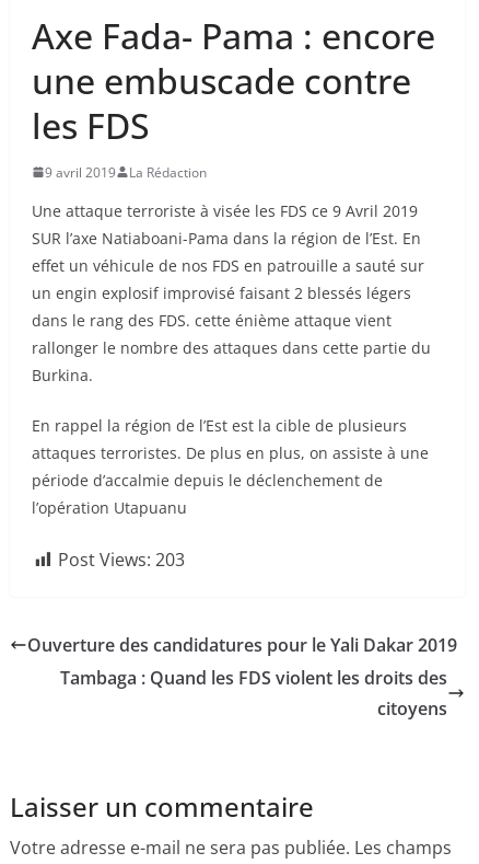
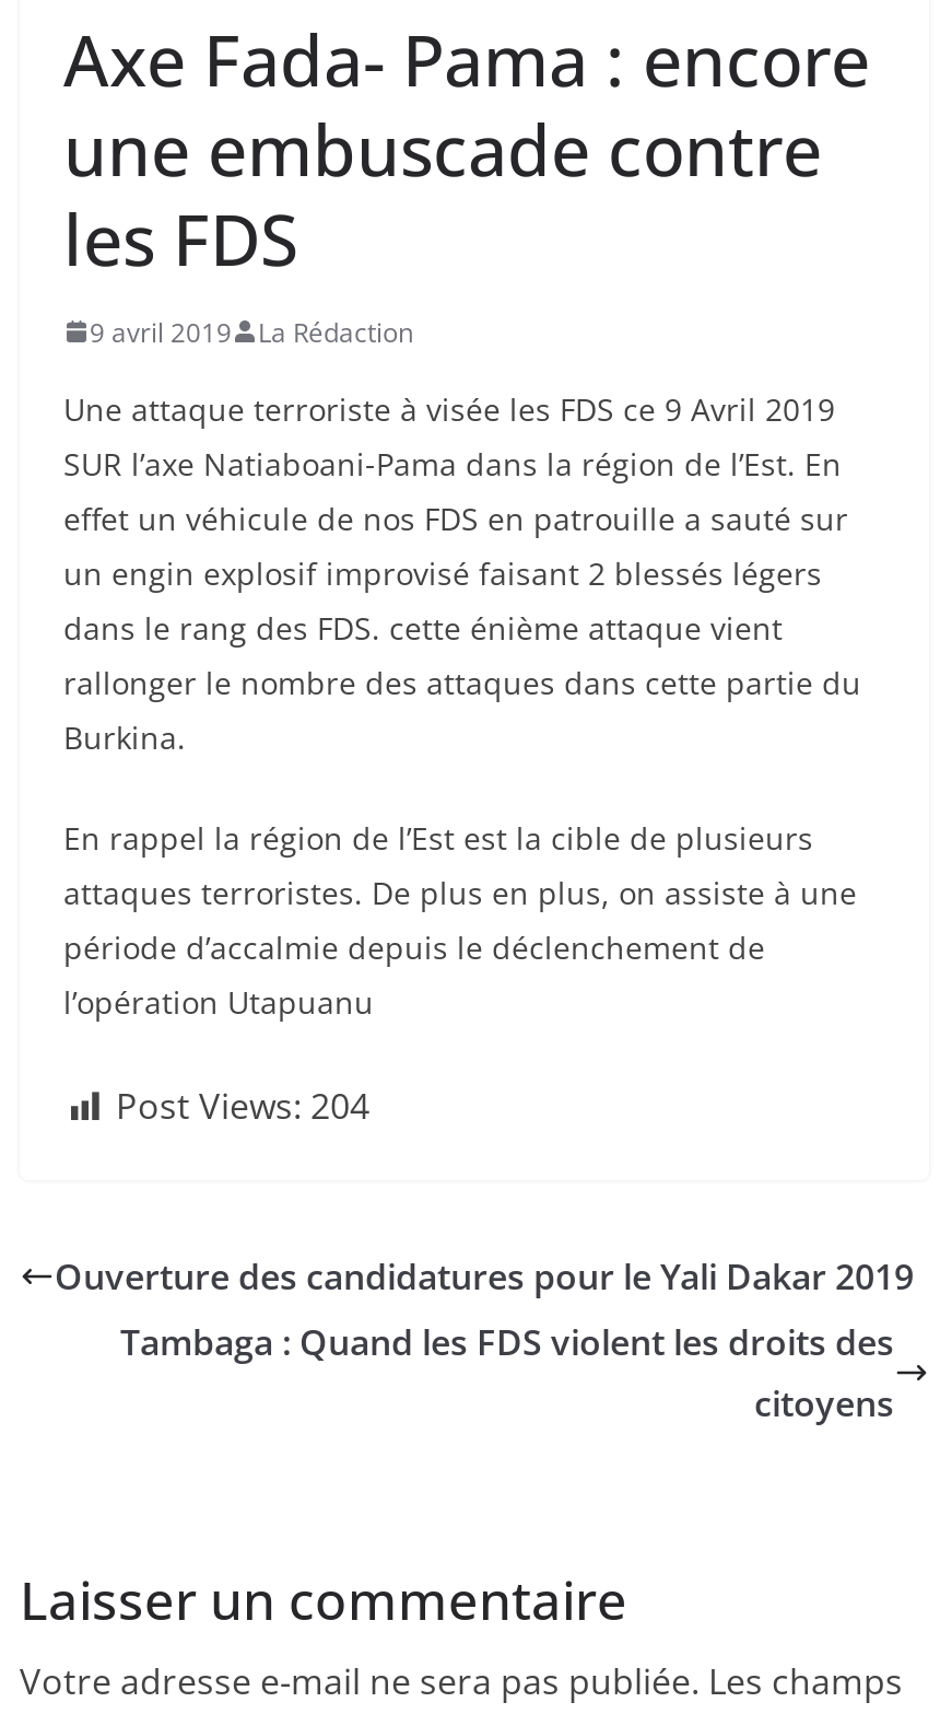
- Post Views: 203
+ Post Views: 204
